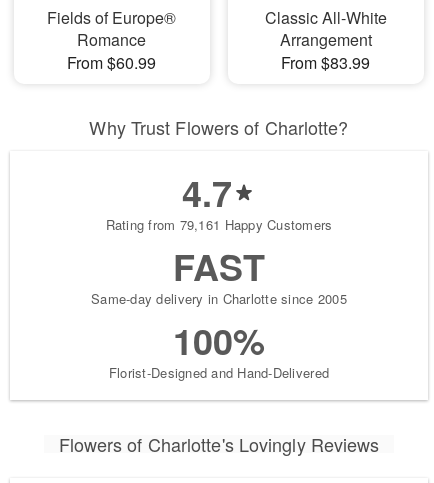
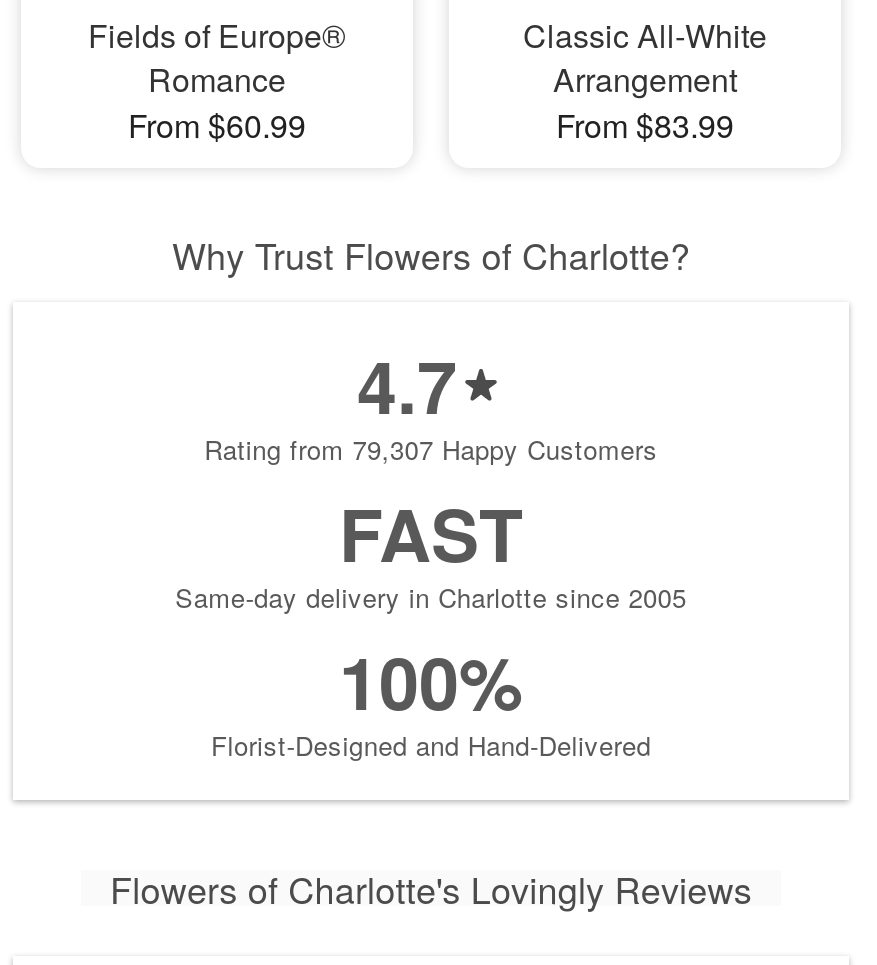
- Rating from 79,161 Happy Customers
+ Rating from 79,307 Happy Customers
